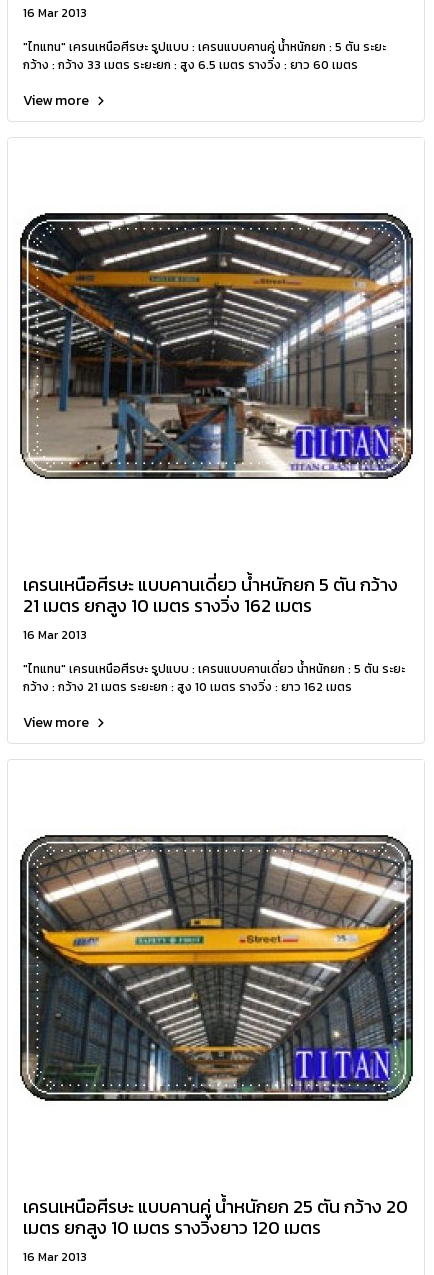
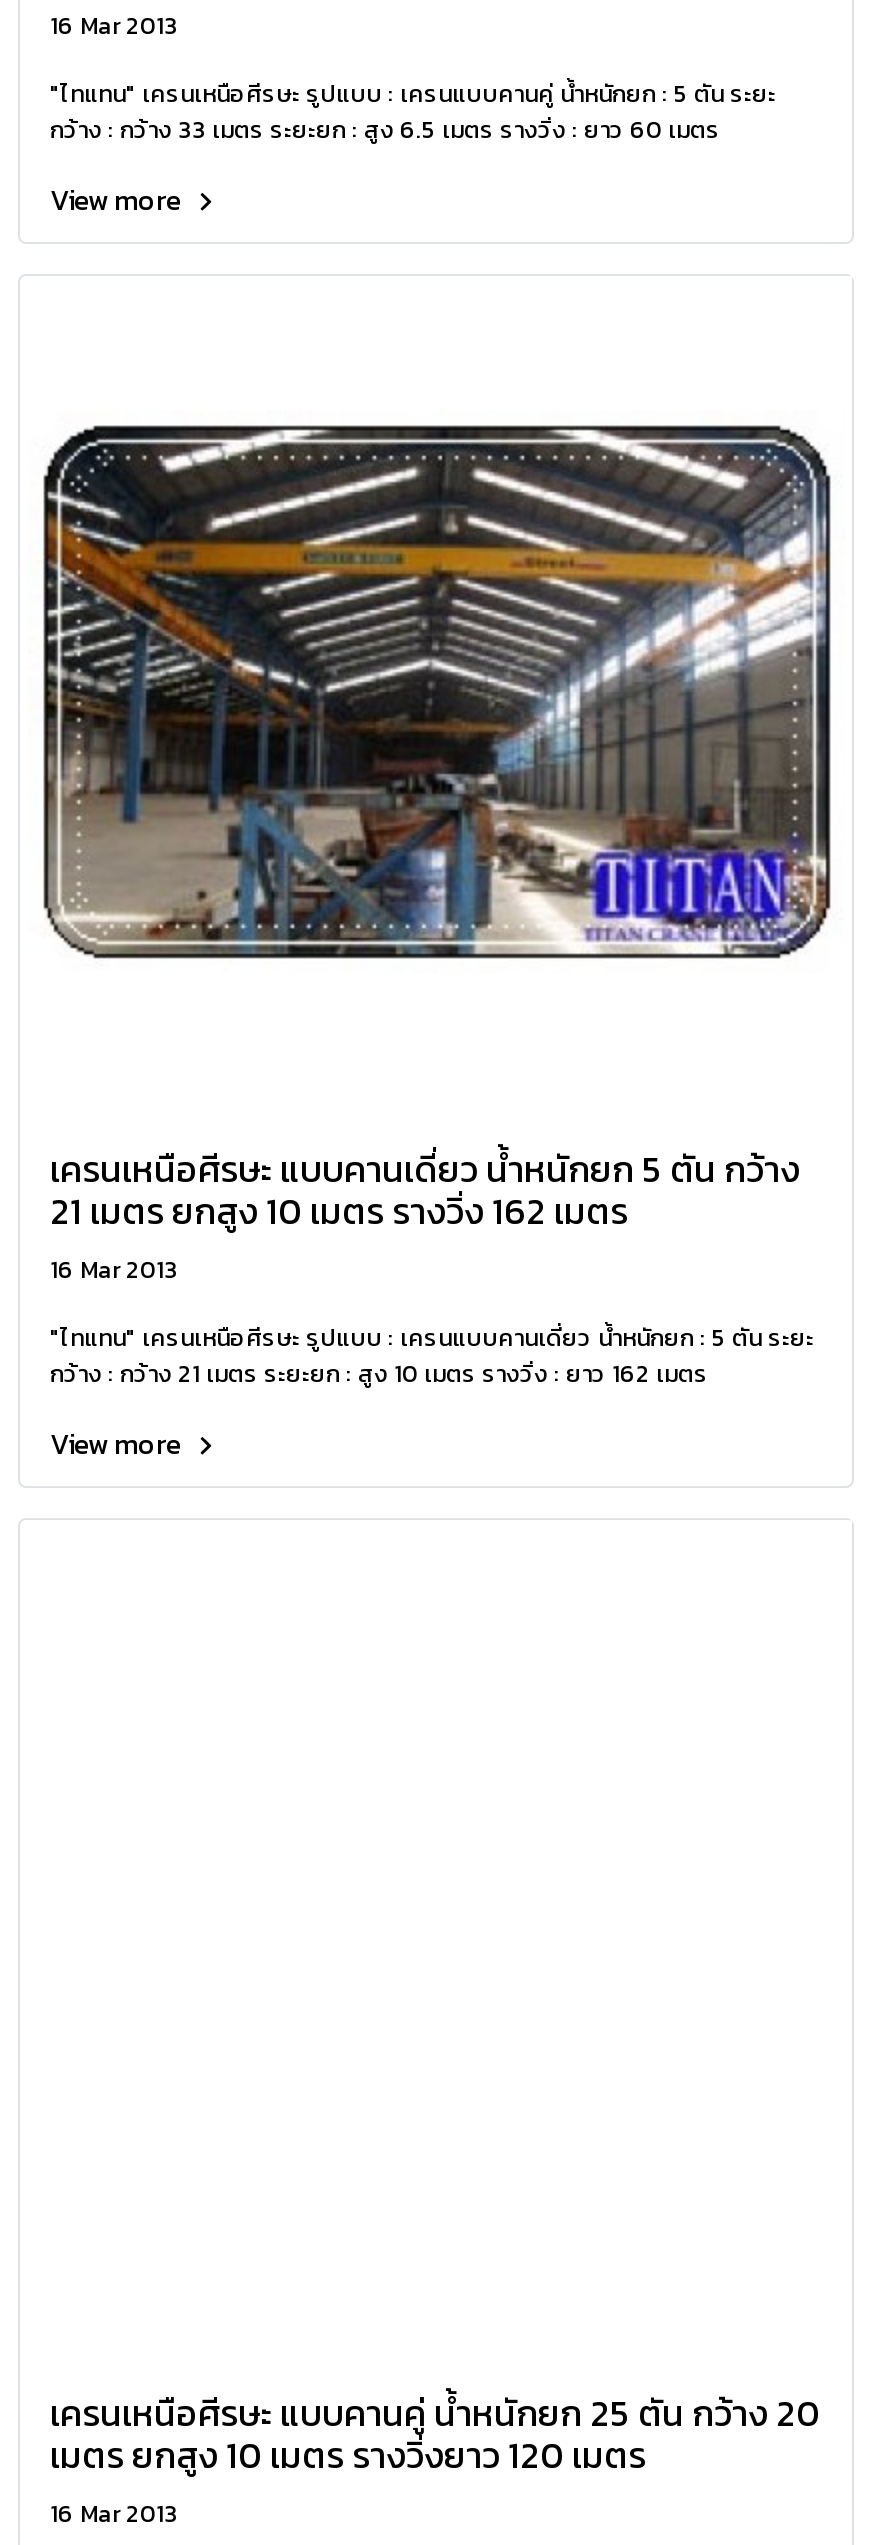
- [image]
